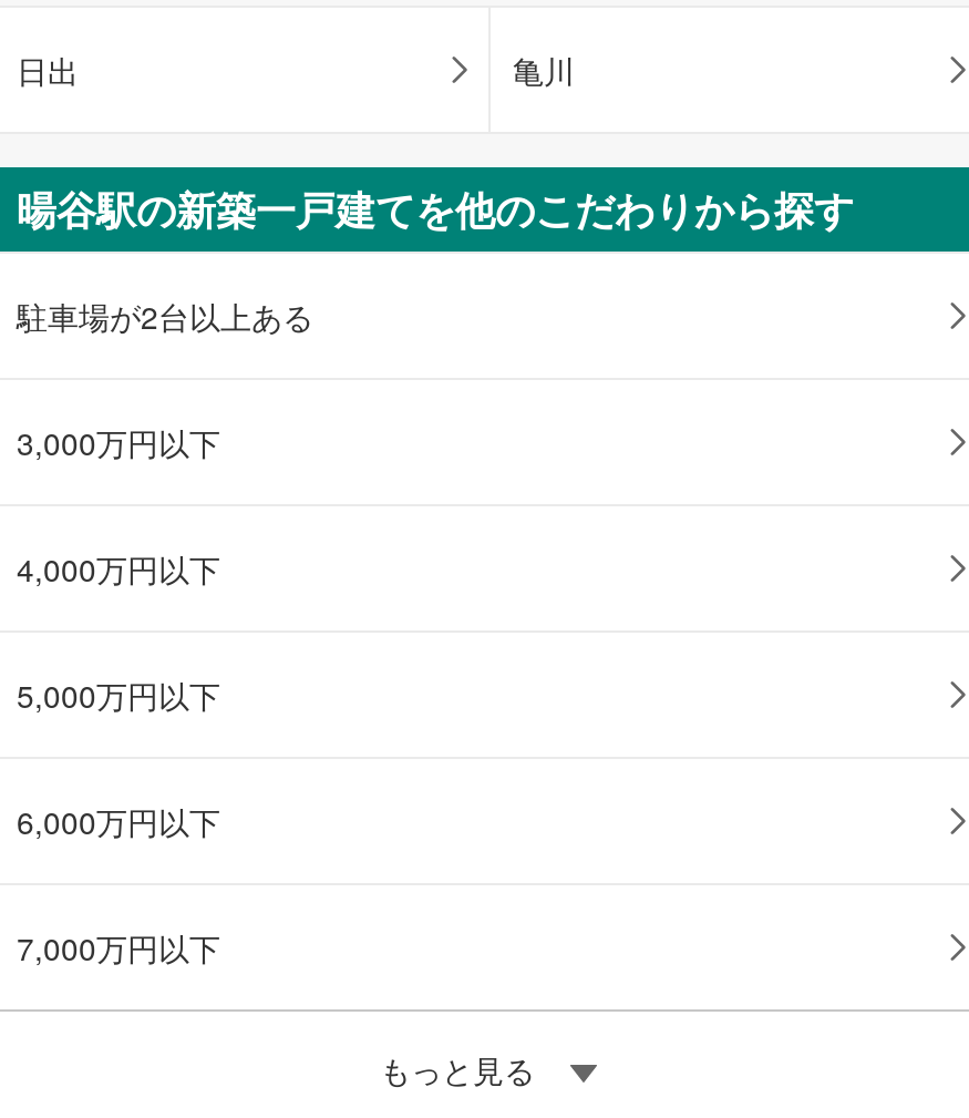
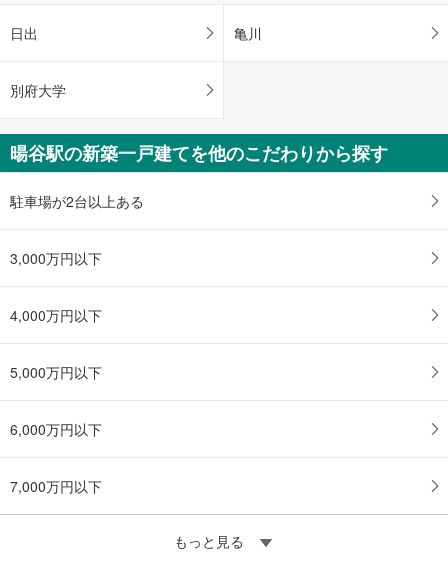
+ 別府大学
